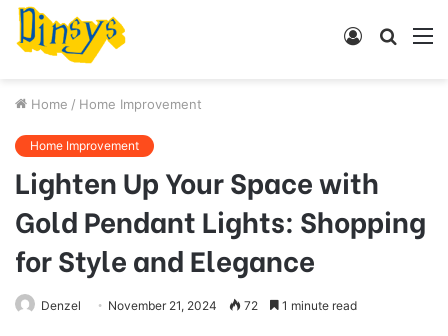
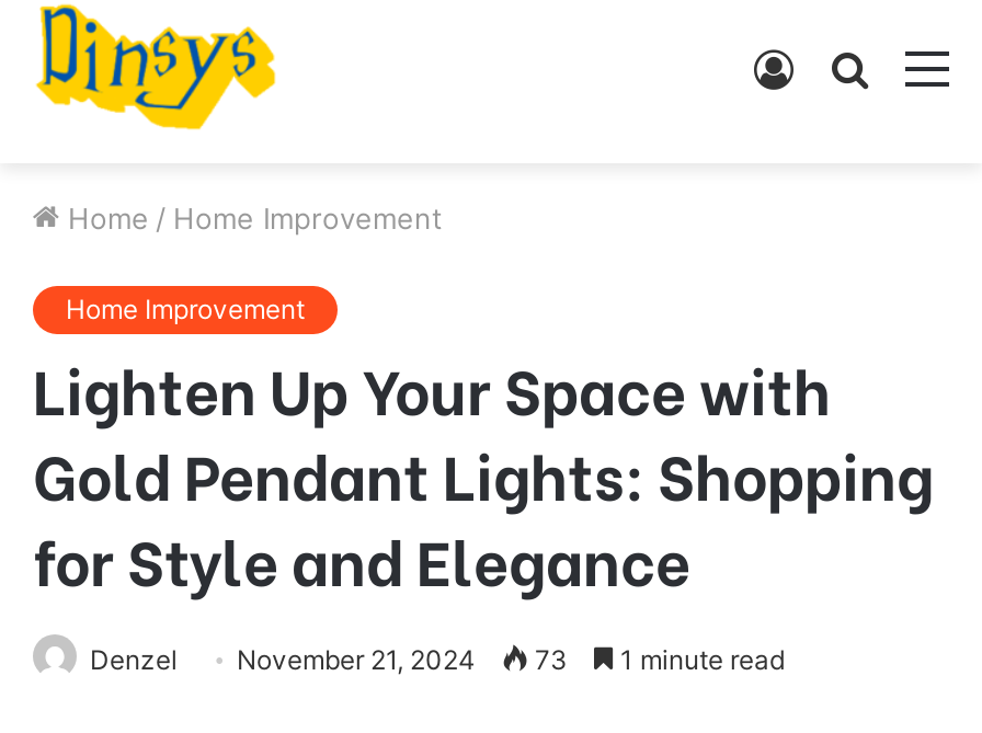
- Denzel November 21, 2024 72 1 minute read
+ Denzel November 21, 2024 73 1 minute read
